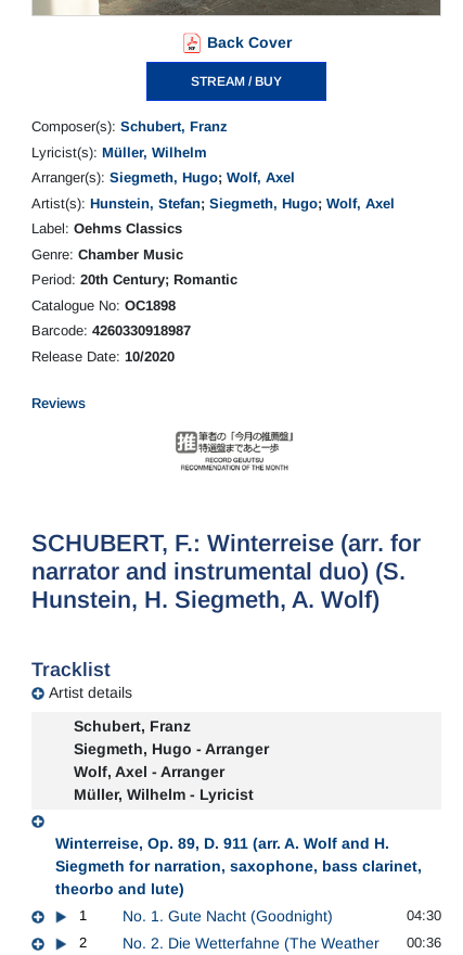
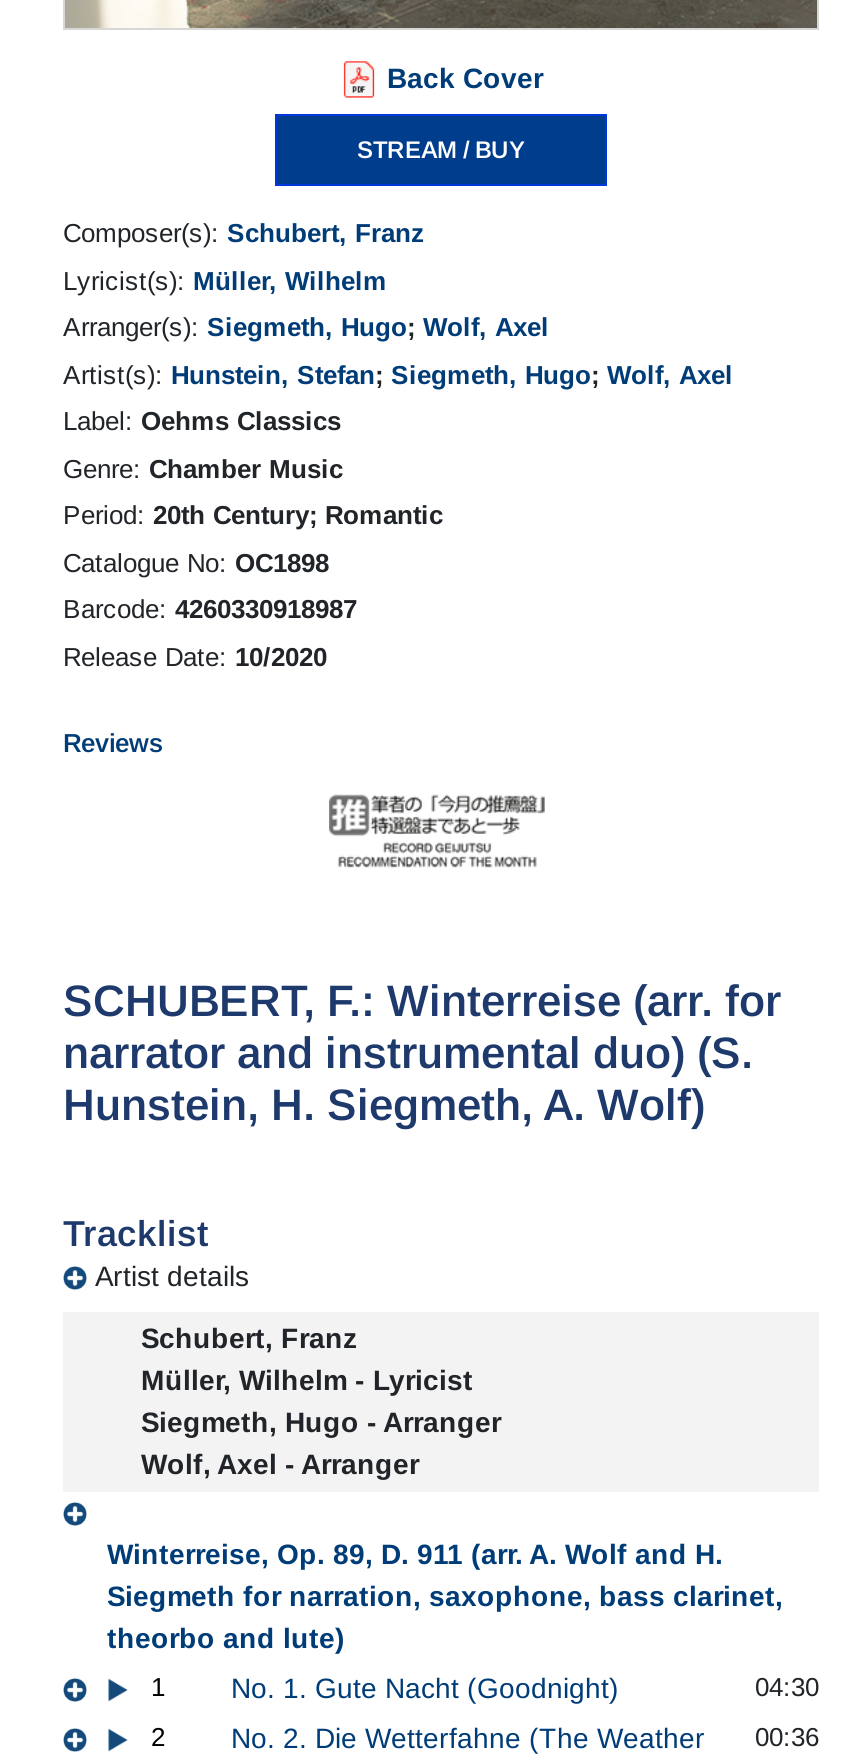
moved down: Siegmeth, Hugo - Arranger | Wolf, Axel - Arranger

moved up: Müller, Wilhelm - Lyricist
